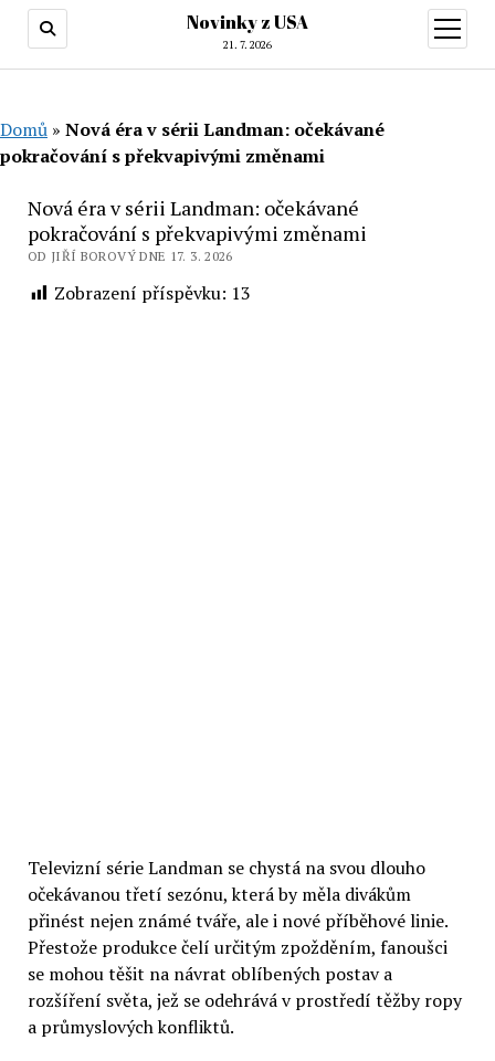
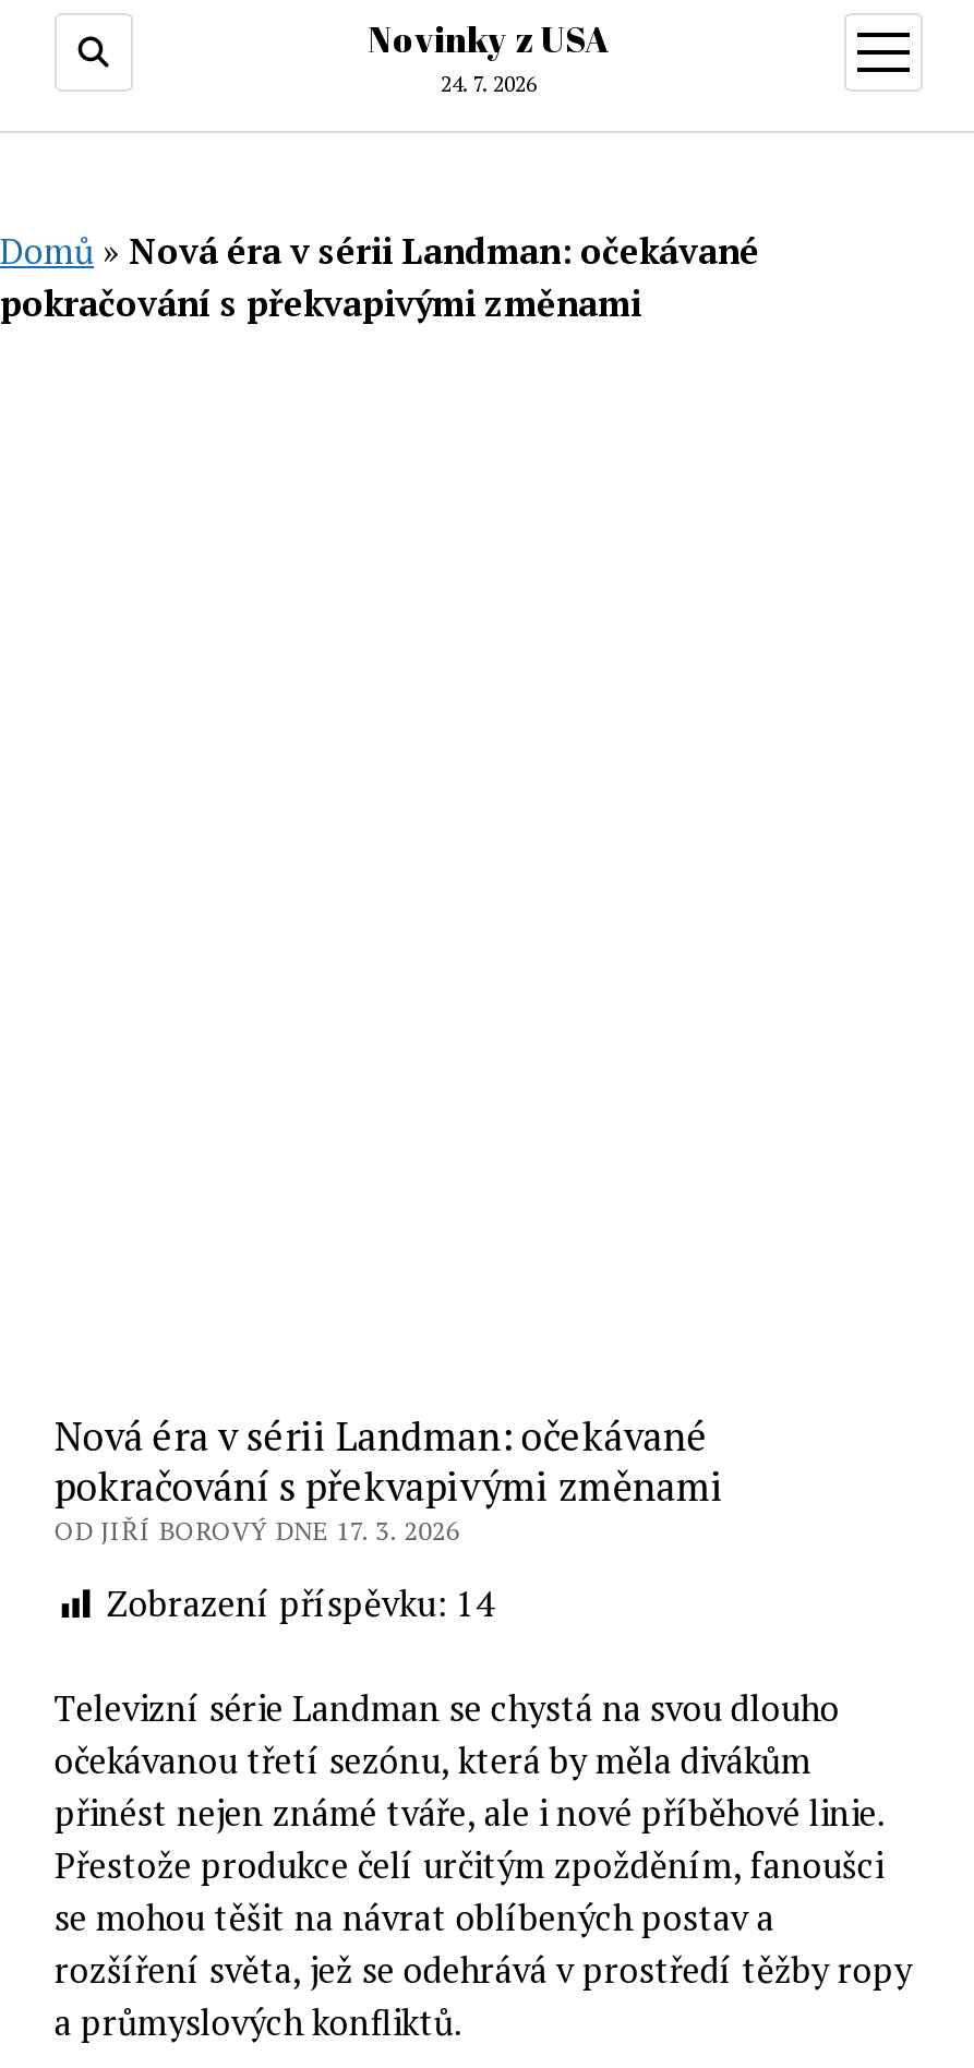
- 21. 7. 2026
+ 24. 7. 2026

moved down: Nová éra v sérii Landman: očekávané | pokračování s překvapivými změnami | OD JIŘÍ BOROVÝ DNE 17. 3. 2026

- Zobrazení příspěvku: 13
+ Zobrazení příspěvku: 14
